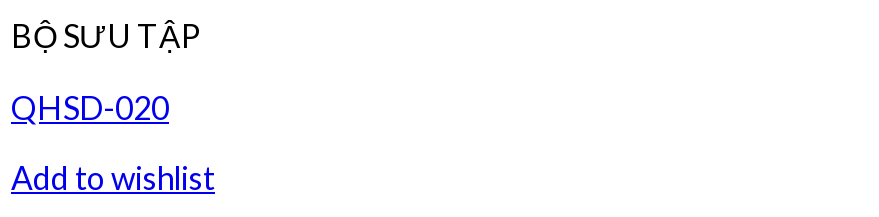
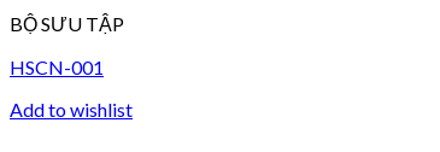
- QHSD-020
+ HSCN-001
